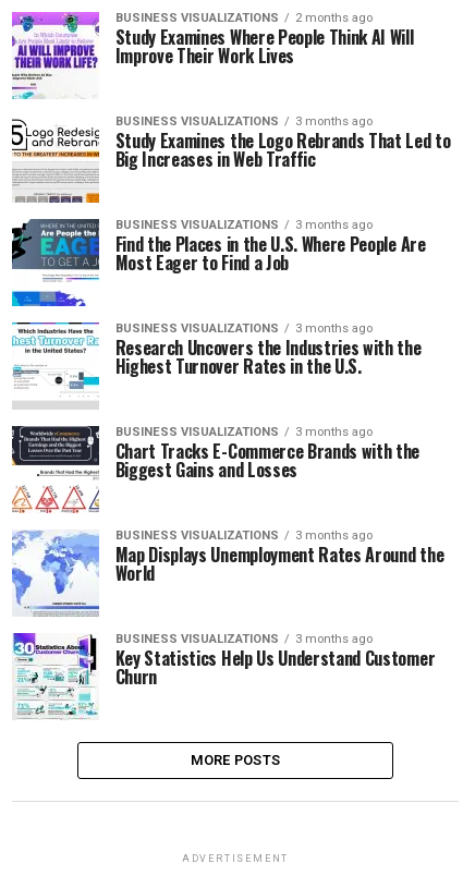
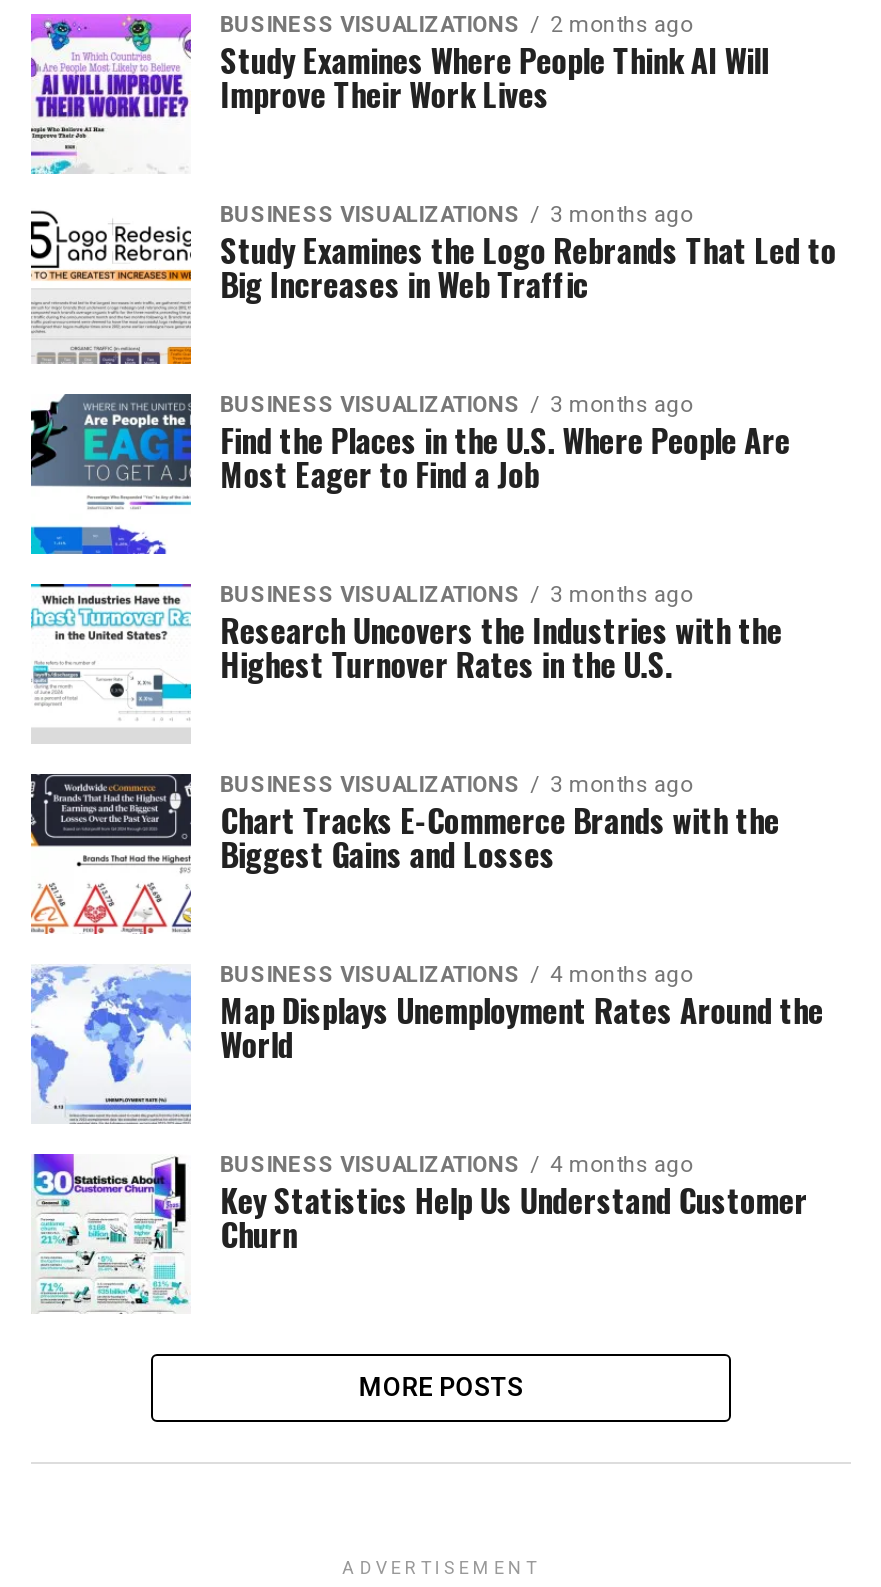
- BUSINESS VISUALIZATIONS 3 months ago
+ BUSINESS VISUALIZATIONS 4 months ago

- BUSINESS VISUALIZATIONS 3 months ago
+ BUSINESS VISUALIZATIONS 4 months ago
